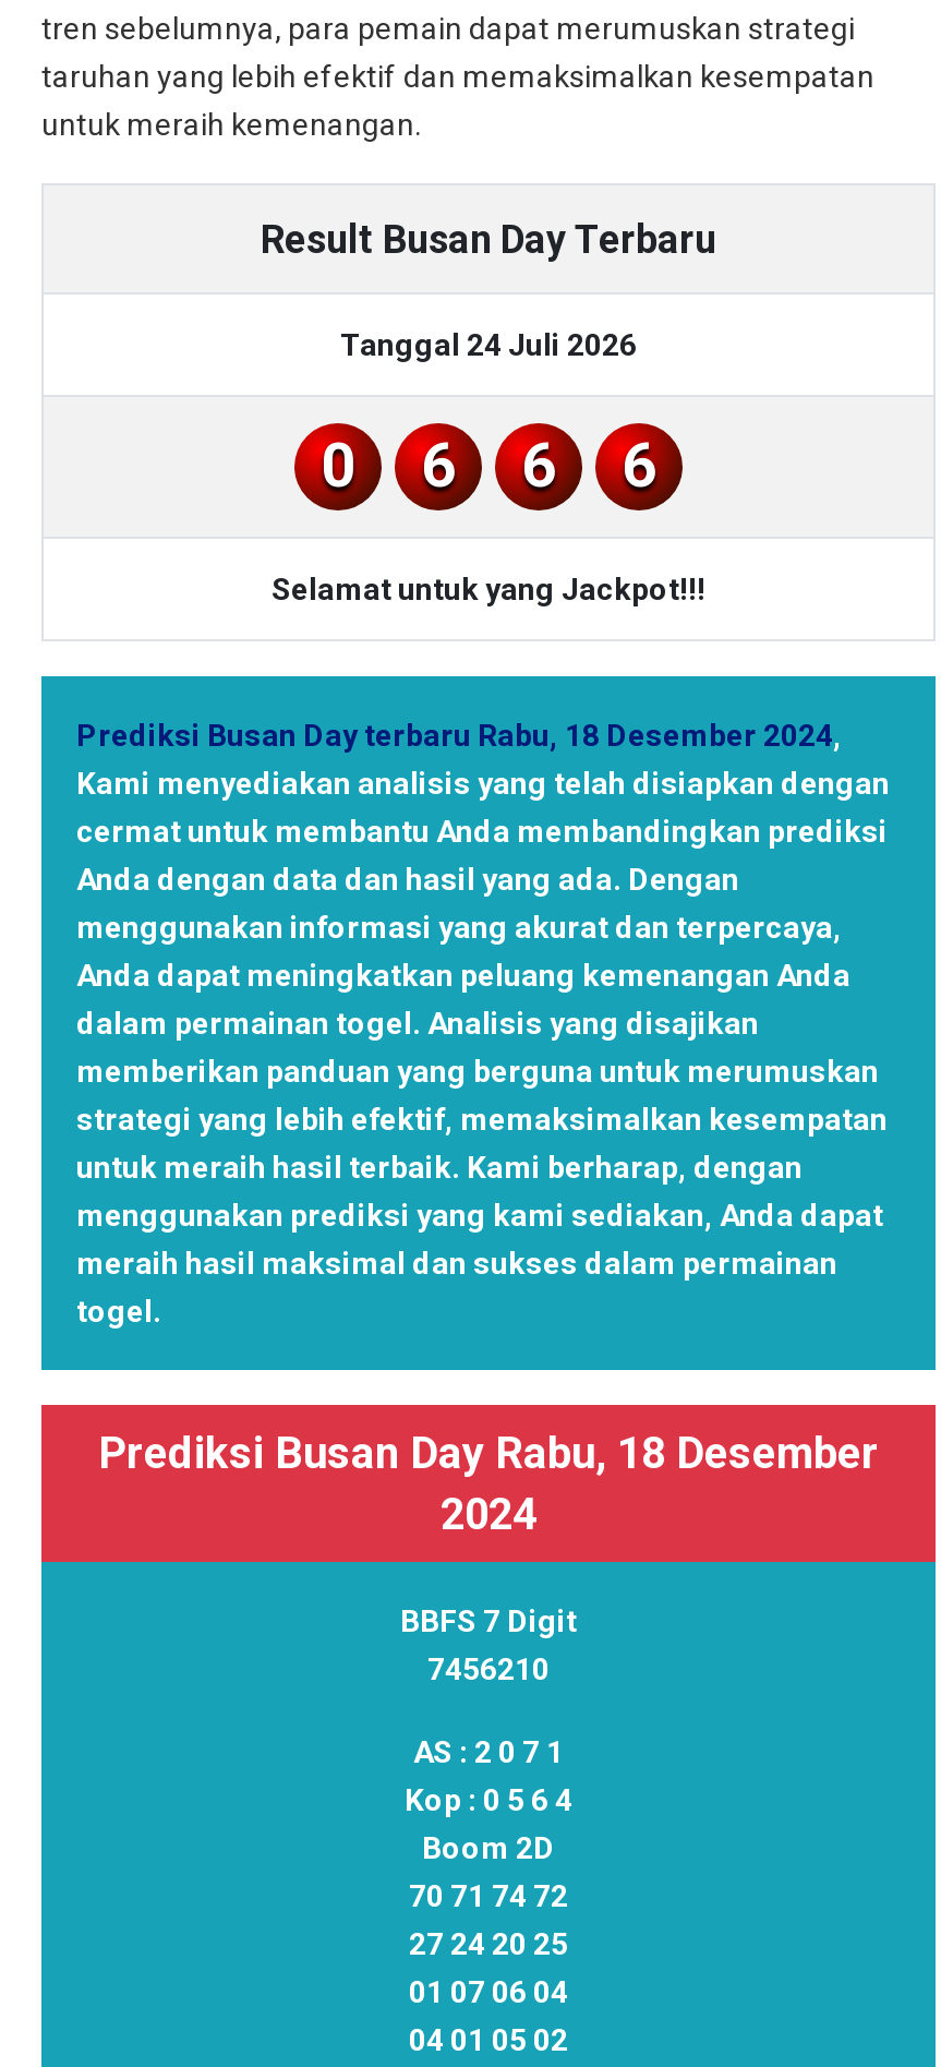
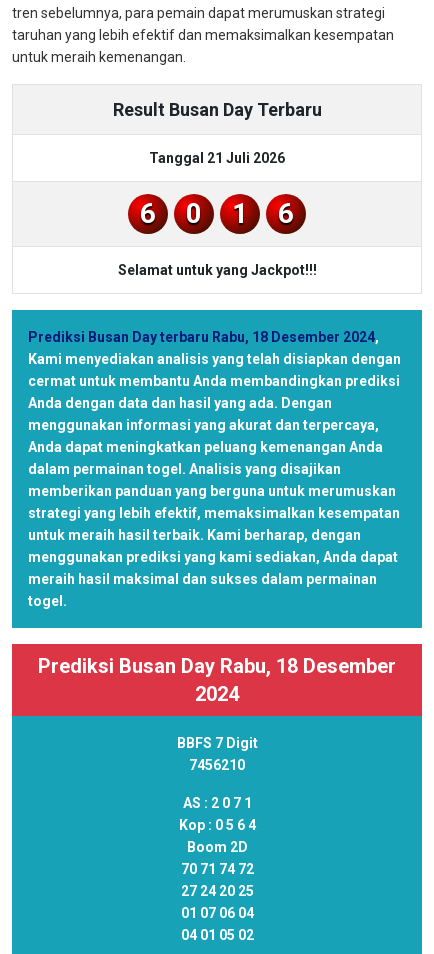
- Tanggal 24 Juli 2026
- 0
+ Tanggal 21 Juli 2026

- 6
+ 0
+ 1
